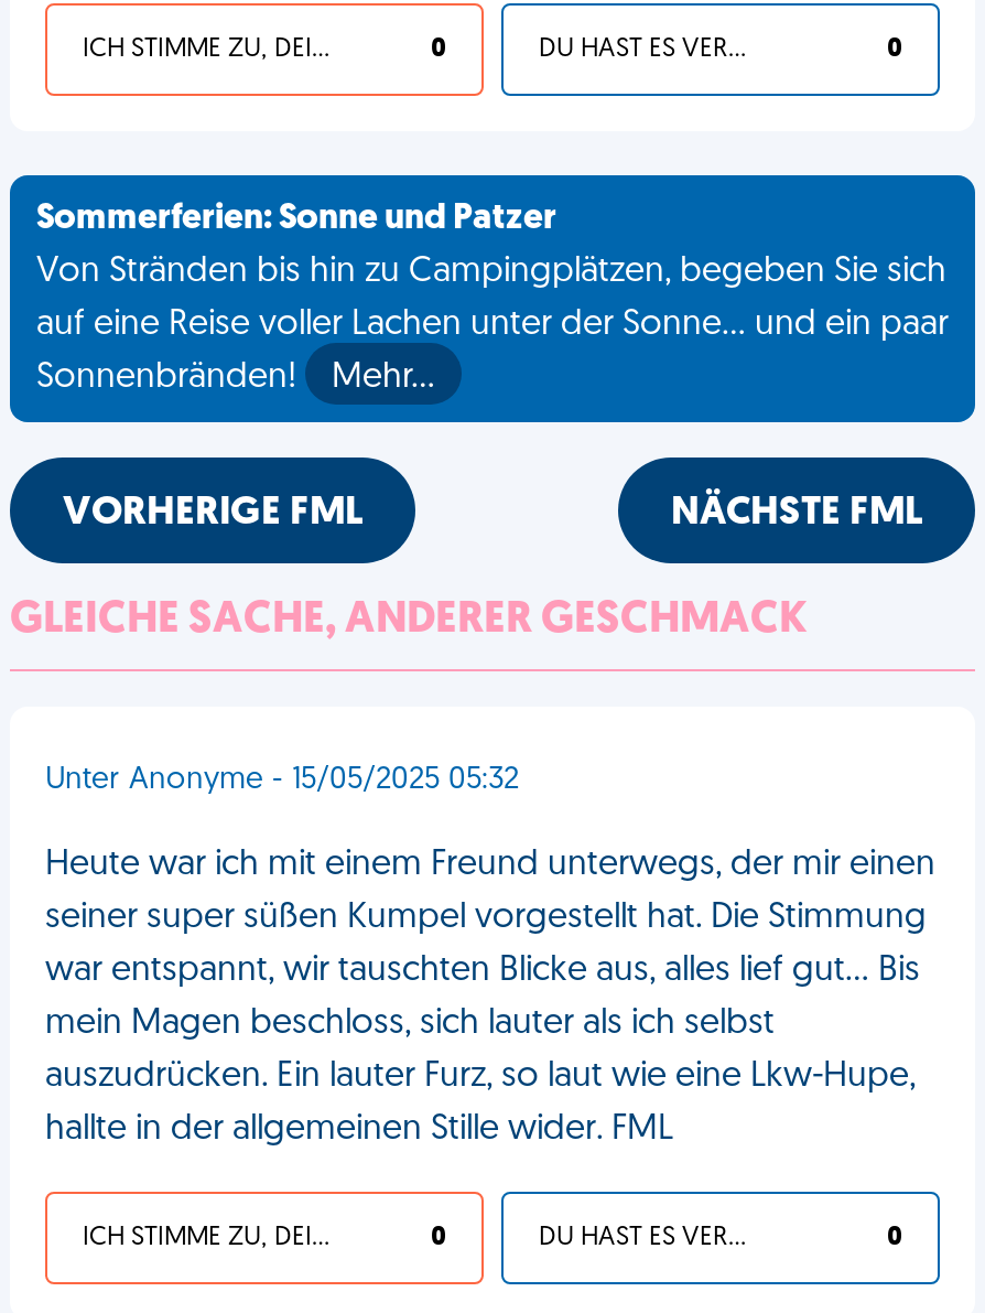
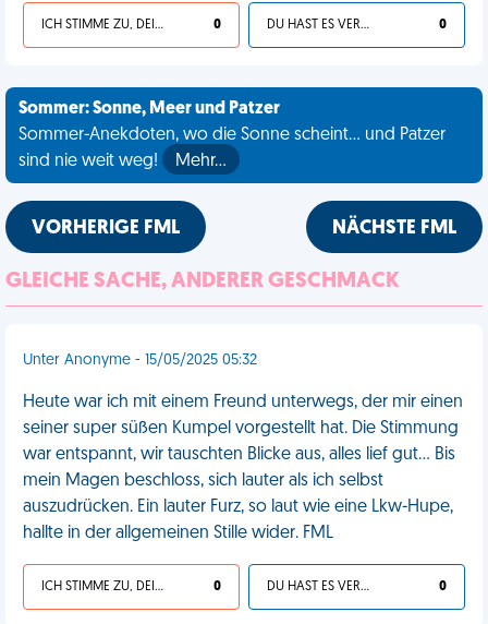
- Sommerferien: Sonne und Patzer
- Von Stränden bis hin zu Campingplätzen, begeben Sie sich
- auf eine Reise voller Lachen unter der Sonne... und ein paar
- Sonnenbränden!
+ Sommer: Sonne, Meer und Patzer
+ Sommer-Anekdoten, wo die Sonne scheint... und Patzer
+ sind nie weit weg!
